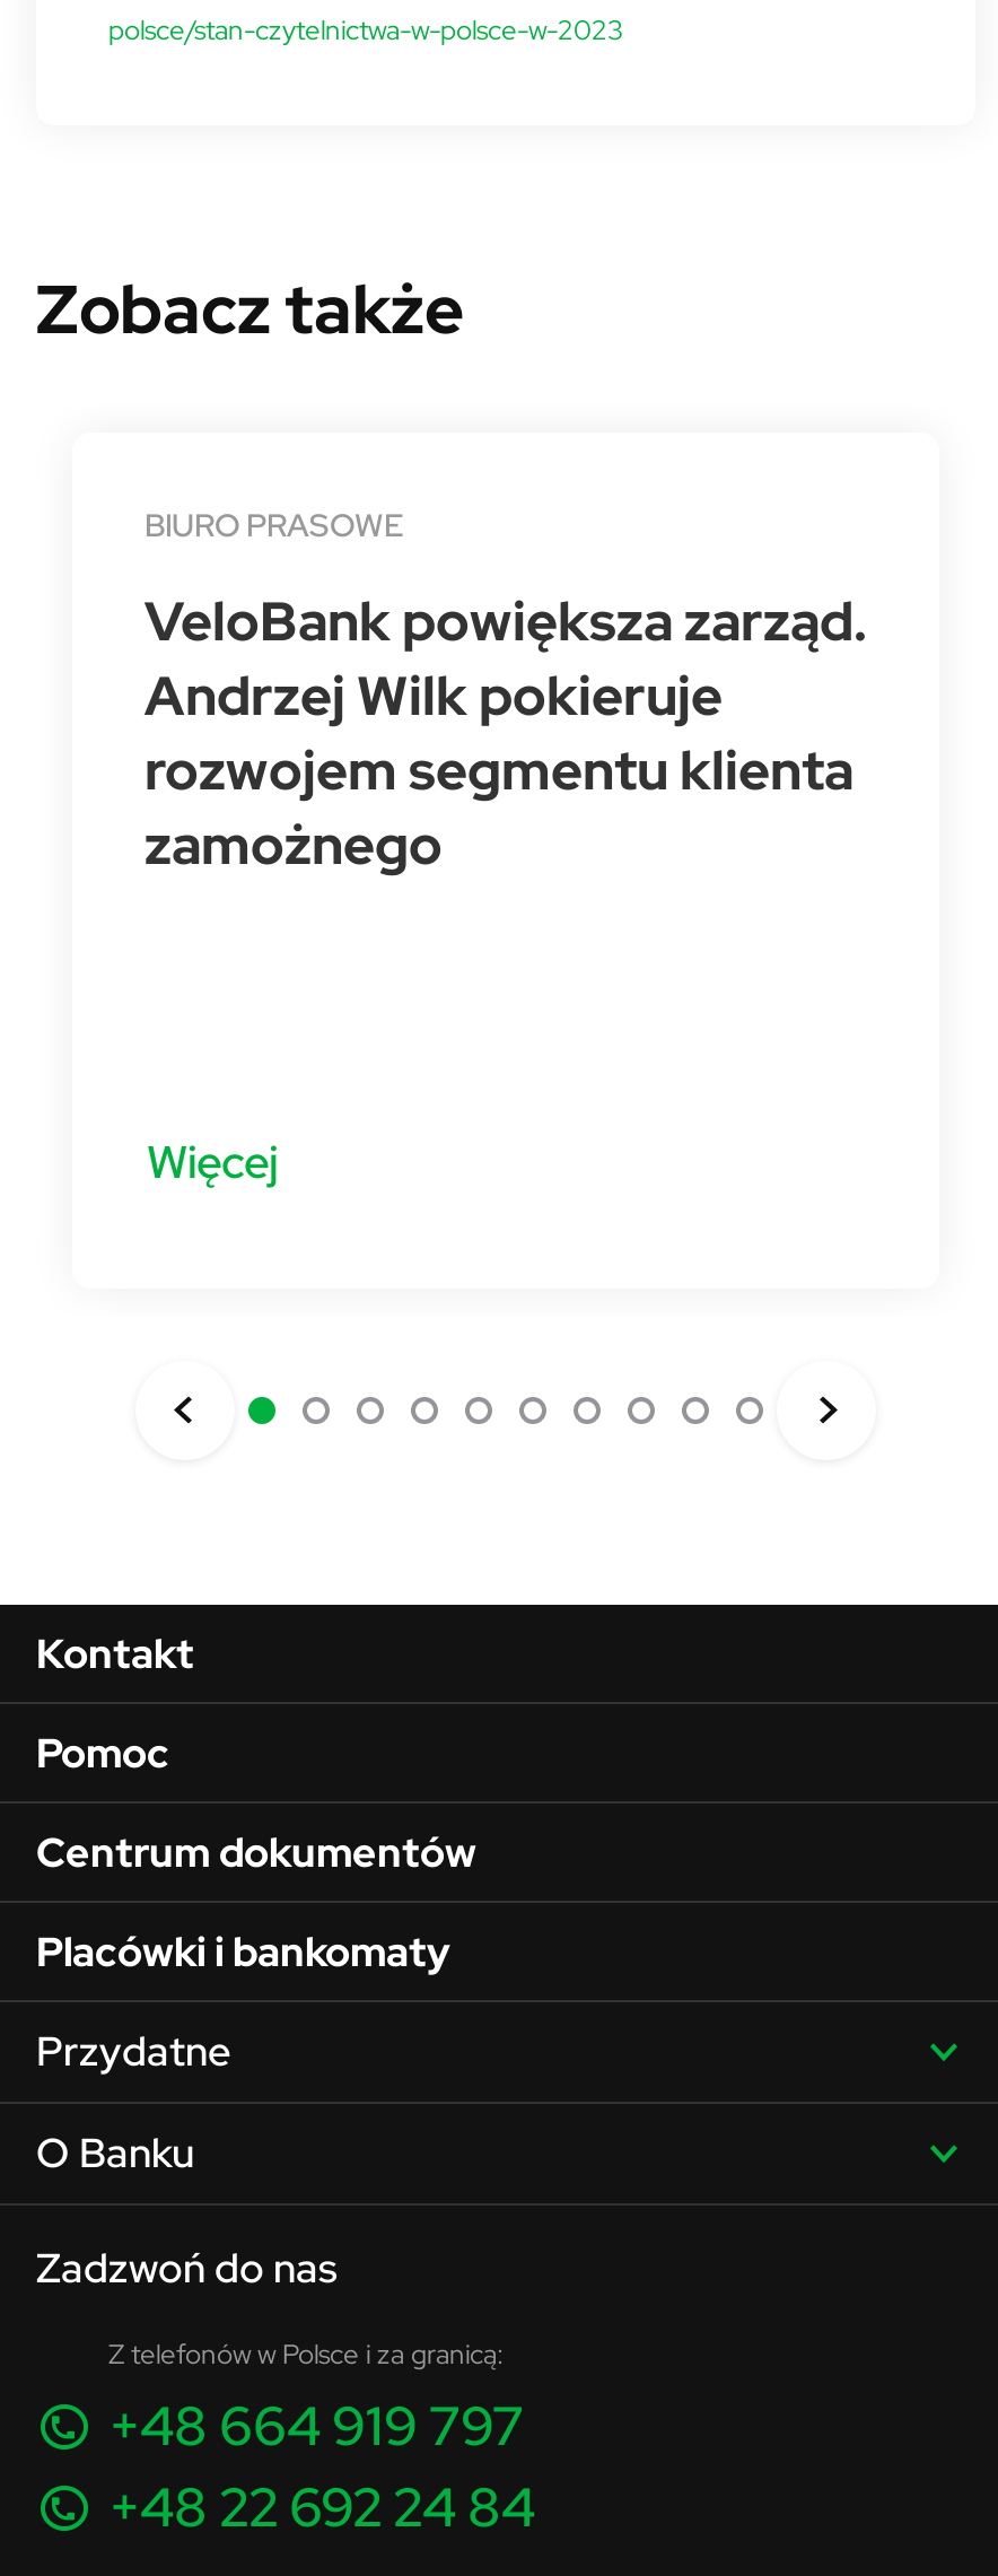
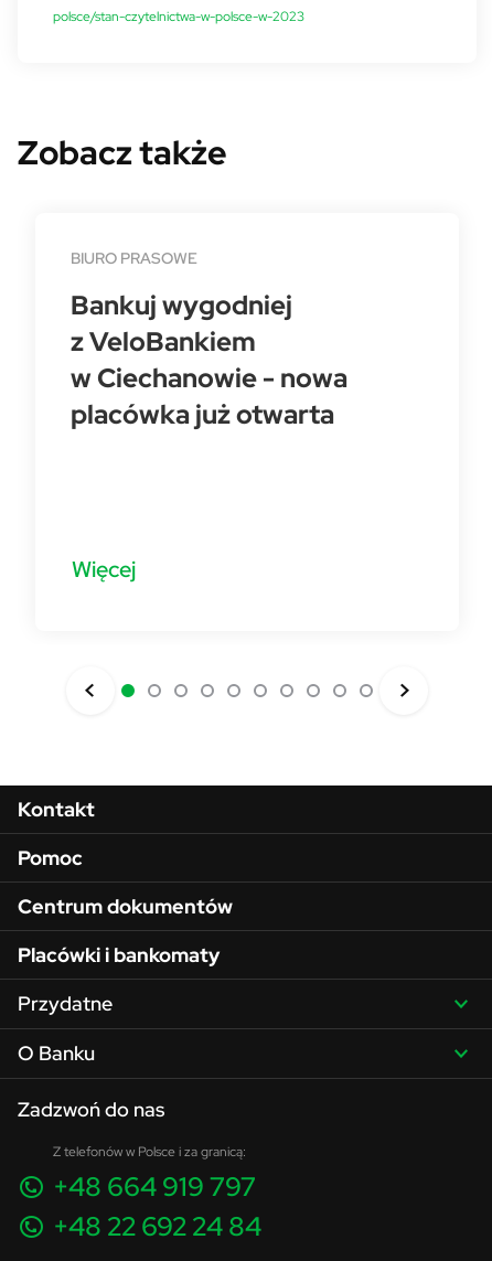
- VeloBank powiększa zarząd.
- Andrzej Wilk pokieruje
- rozwojem segmentu klienta
- zamożnego
+ Bankuj wygodniej
+ z VeloBankiem
+ w Ciechanowie - nowa
+ placówka już otwarta
